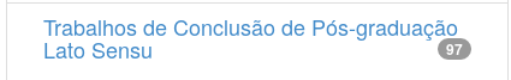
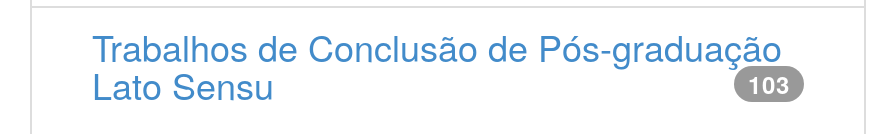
- 97
+ 103
